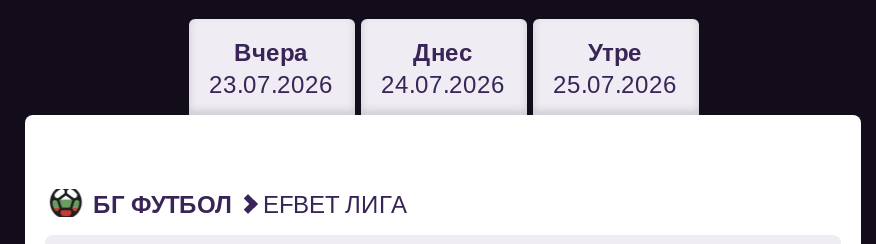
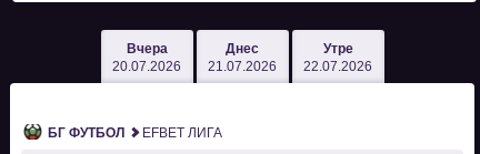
- 23.07.2026
+ 20.07.2026

- 24.07.2026
+ 21.07.2026

- 25.07.2026
+ 22.07.2026
